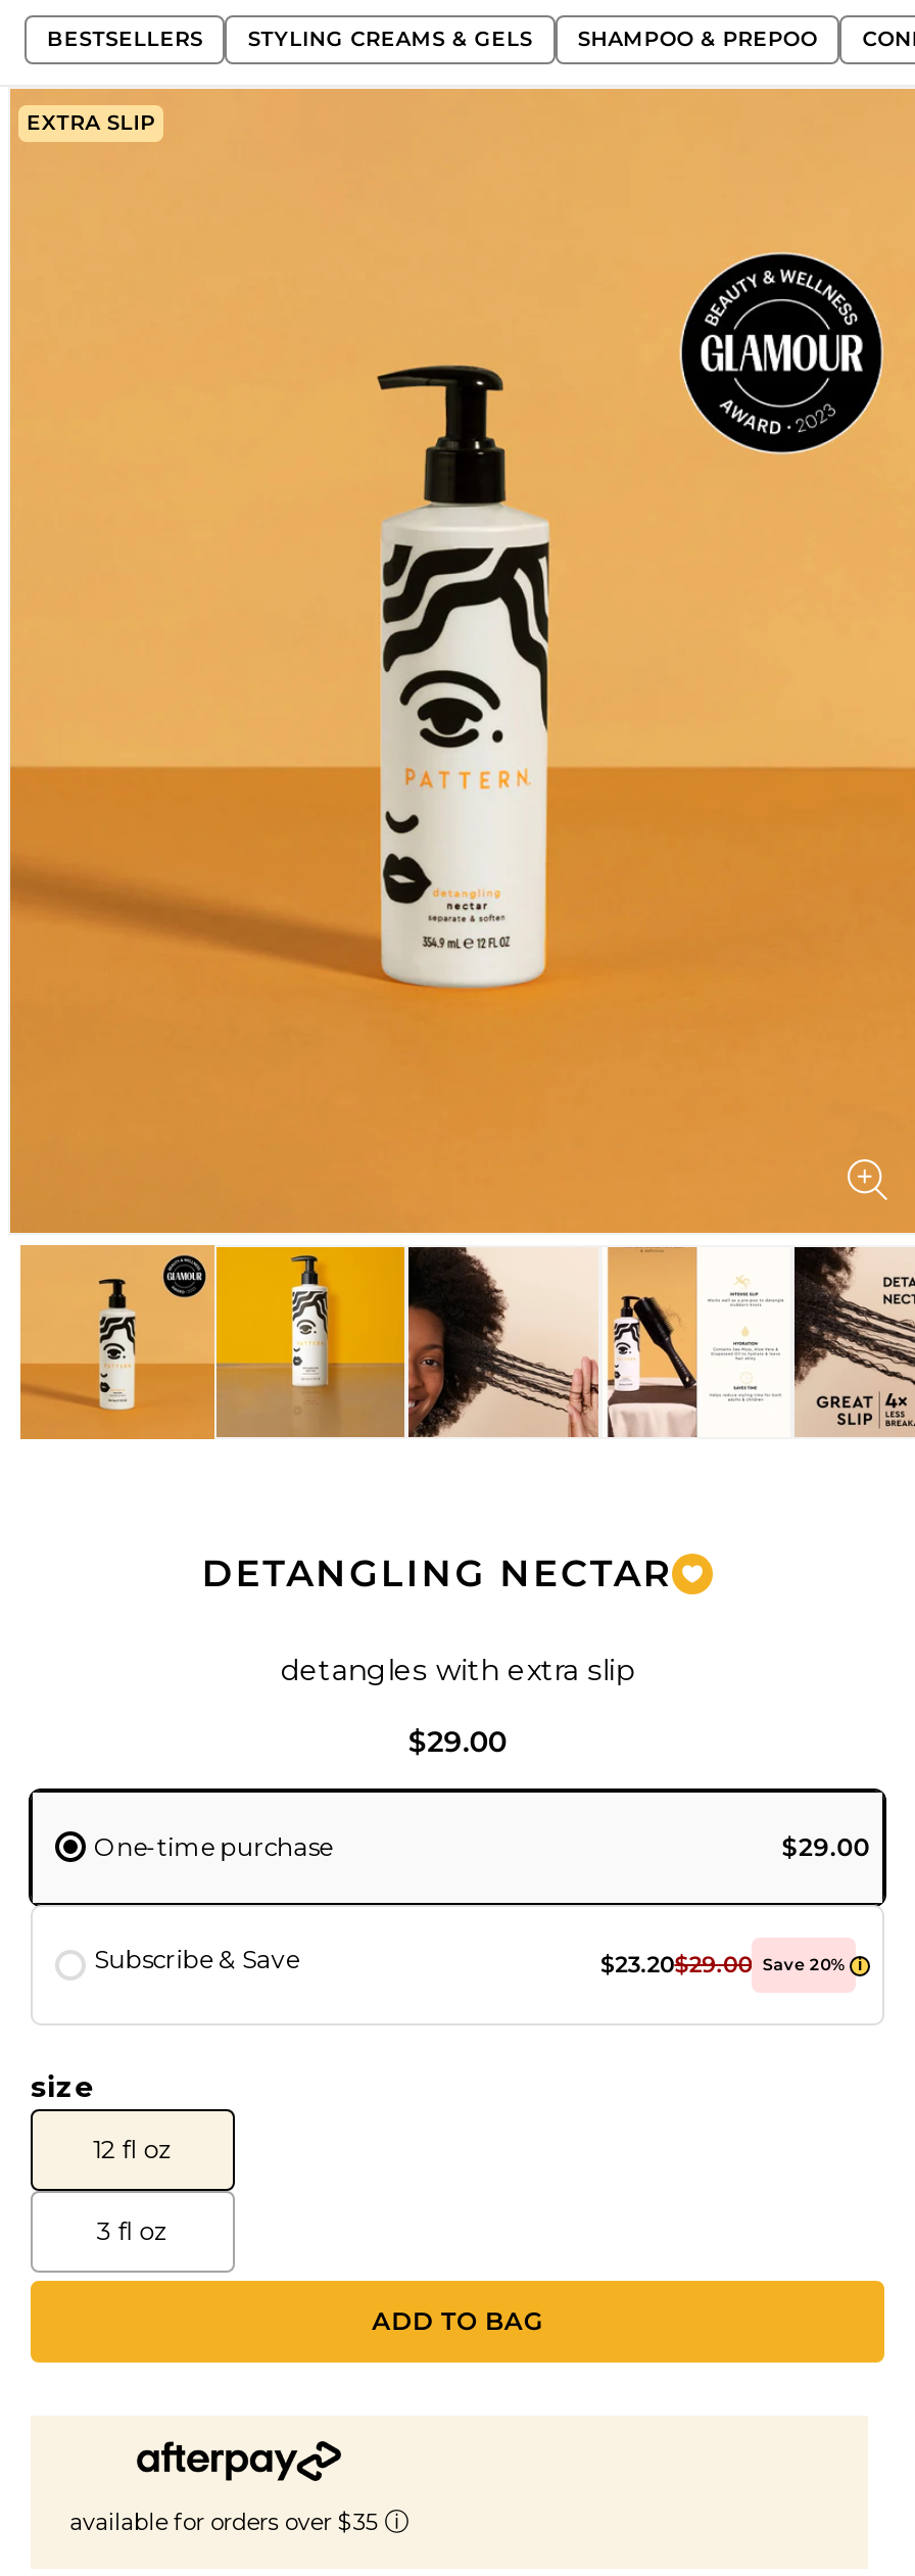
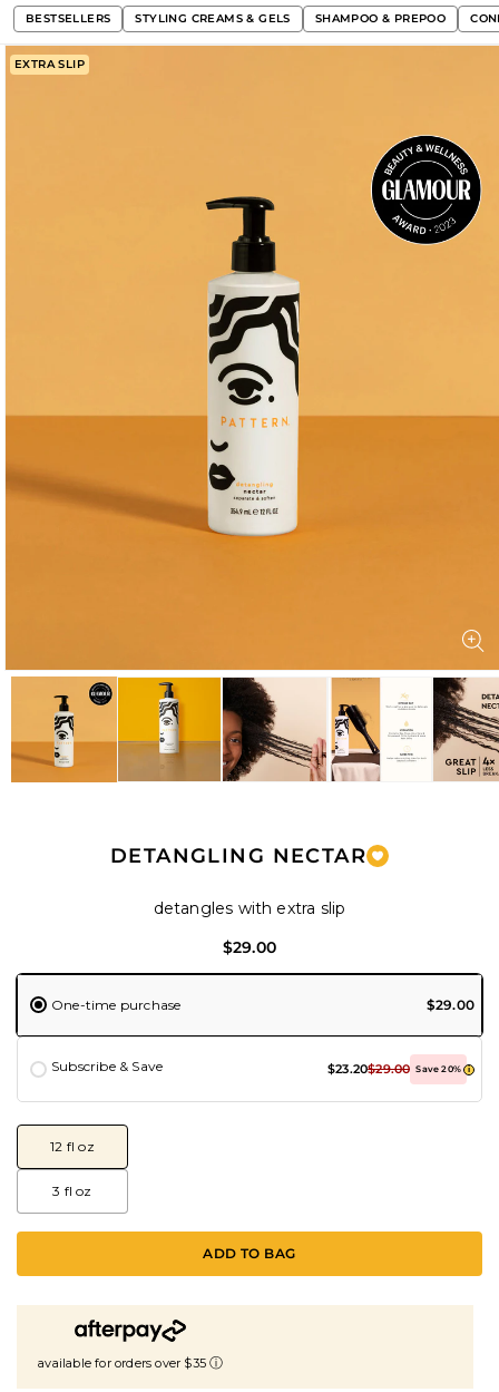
- size
